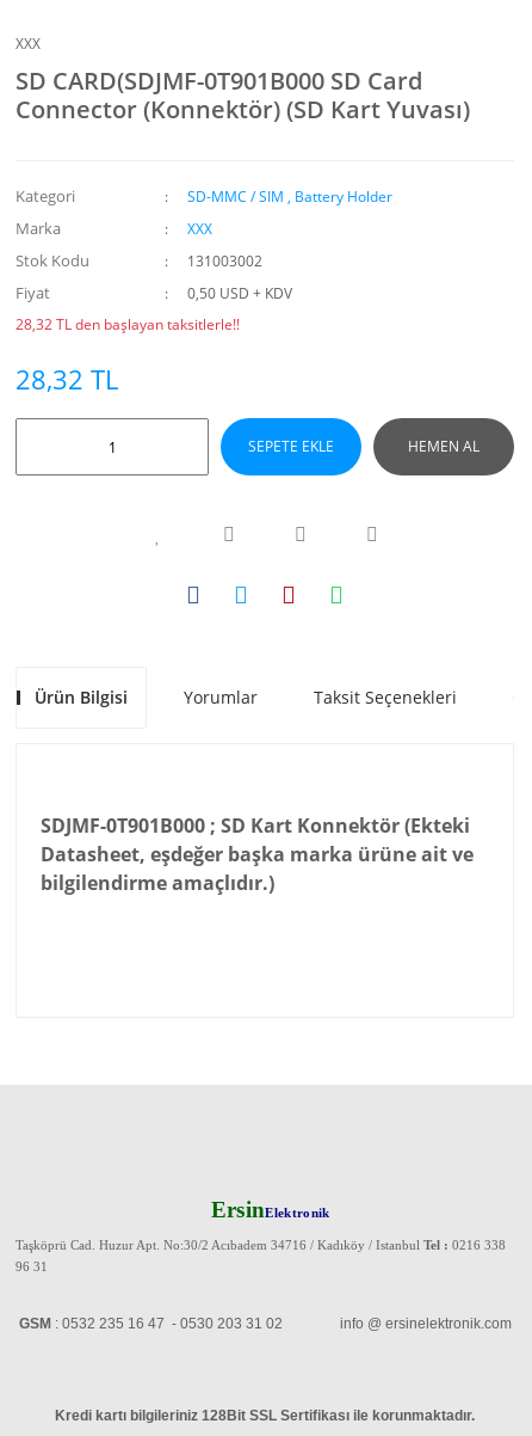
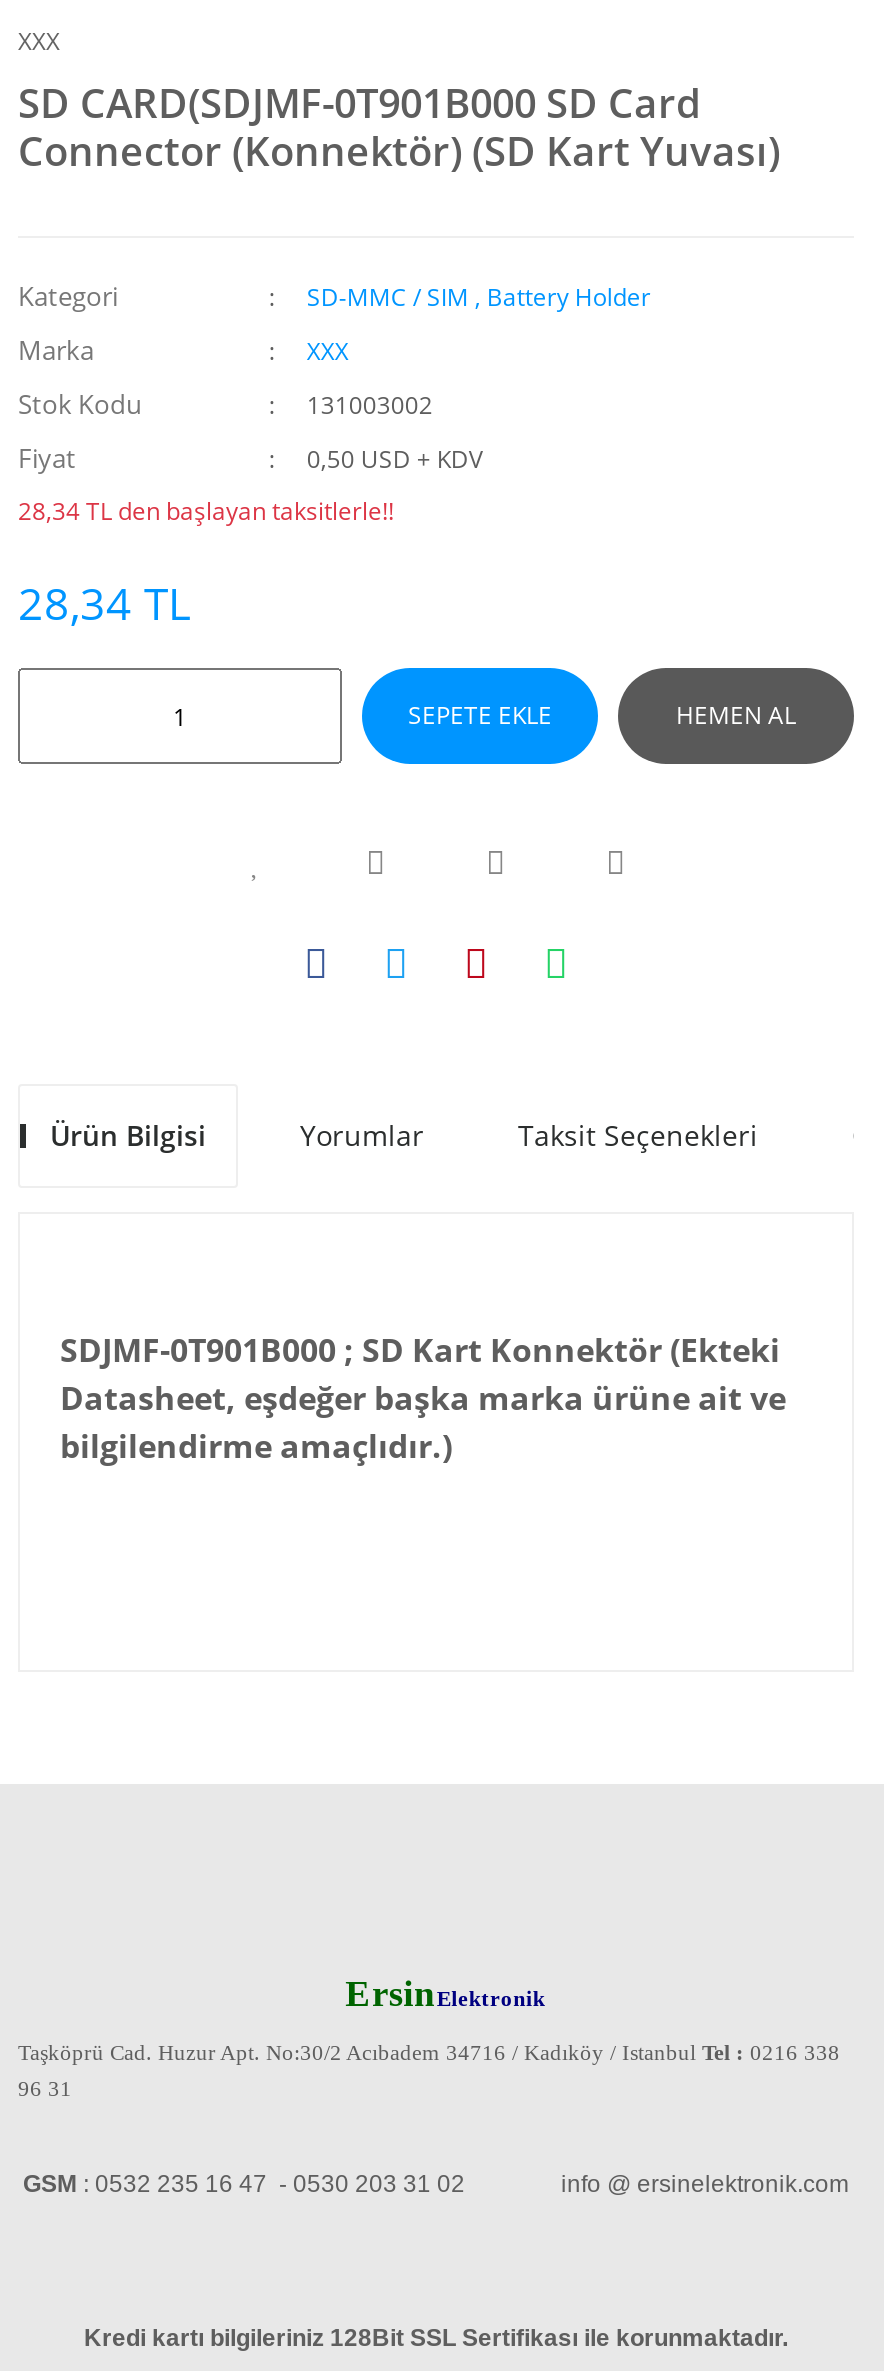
- 28,32 TL den başlayan taksitlerle!!
+ 28,34 TL den başlayan taksitlerle!!

- 28,32 TL
+ 28,34 TL
